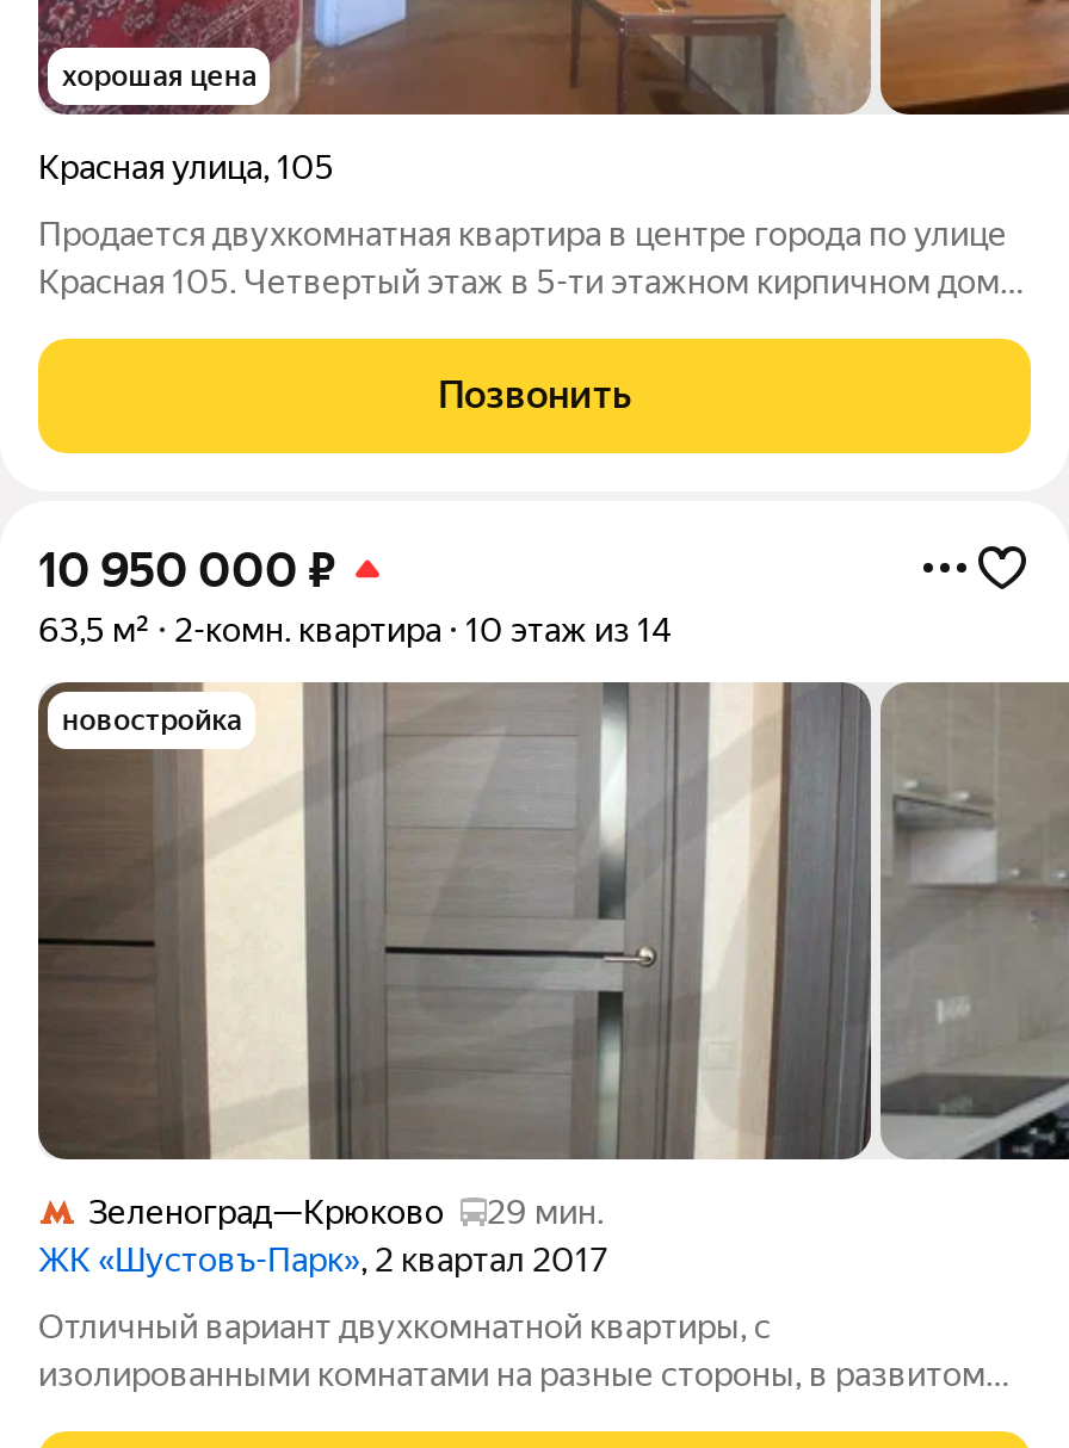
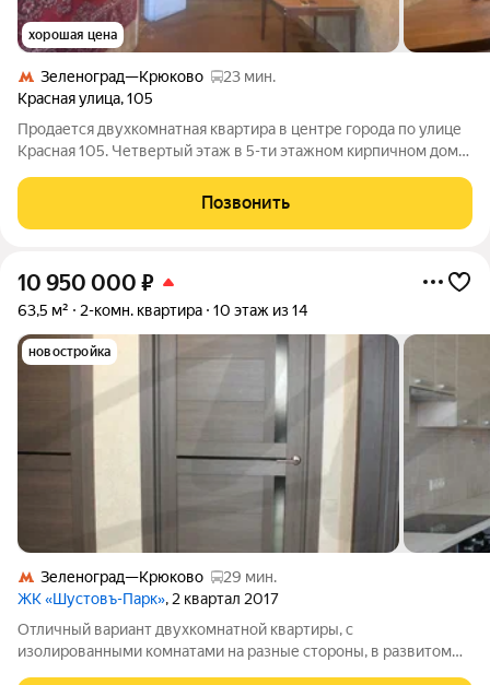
+ Зеленоград—Крюково
+ 23 мин.
